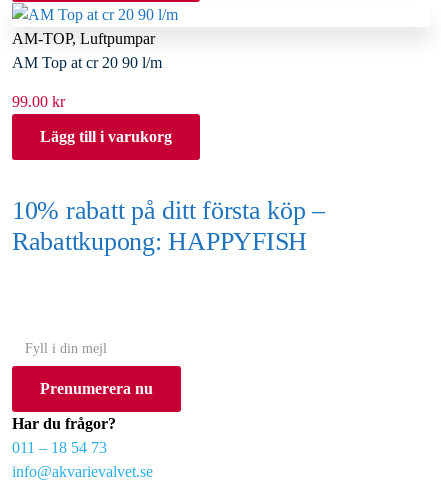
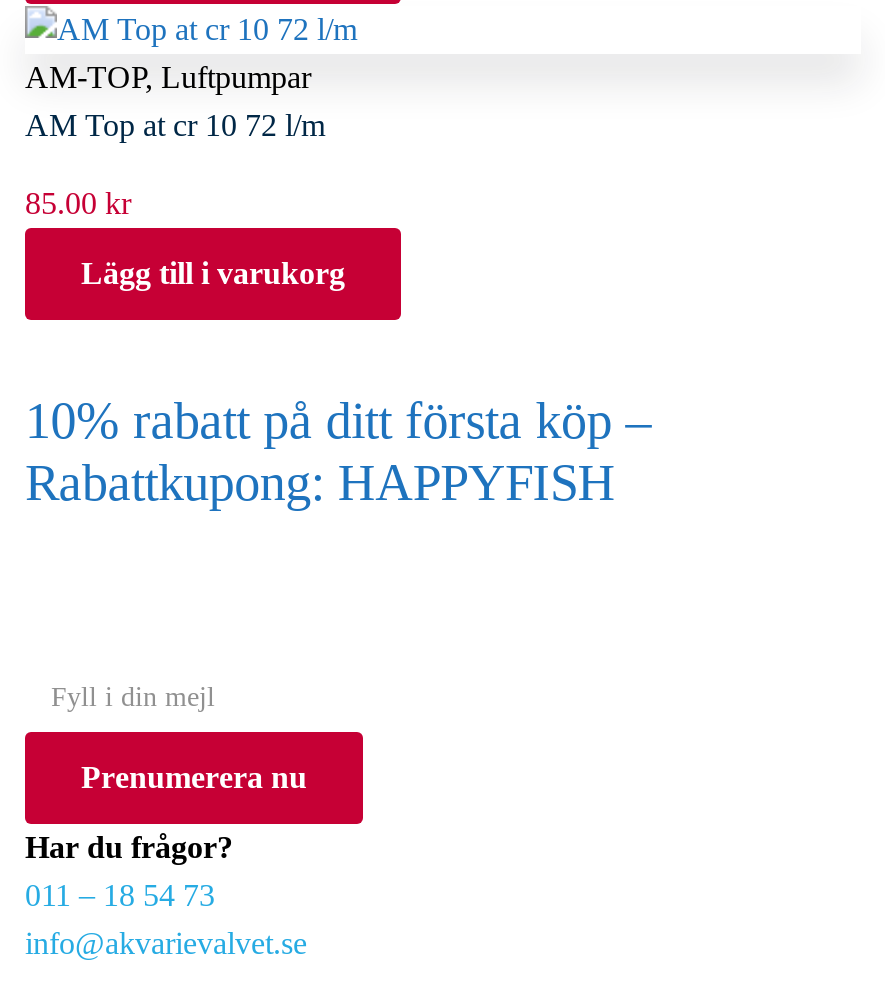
- AM Top at cr 20 90 l/m
+ AM Top at cr 10 72 l/m

- 99.00 kr
+ 85.00 kr
